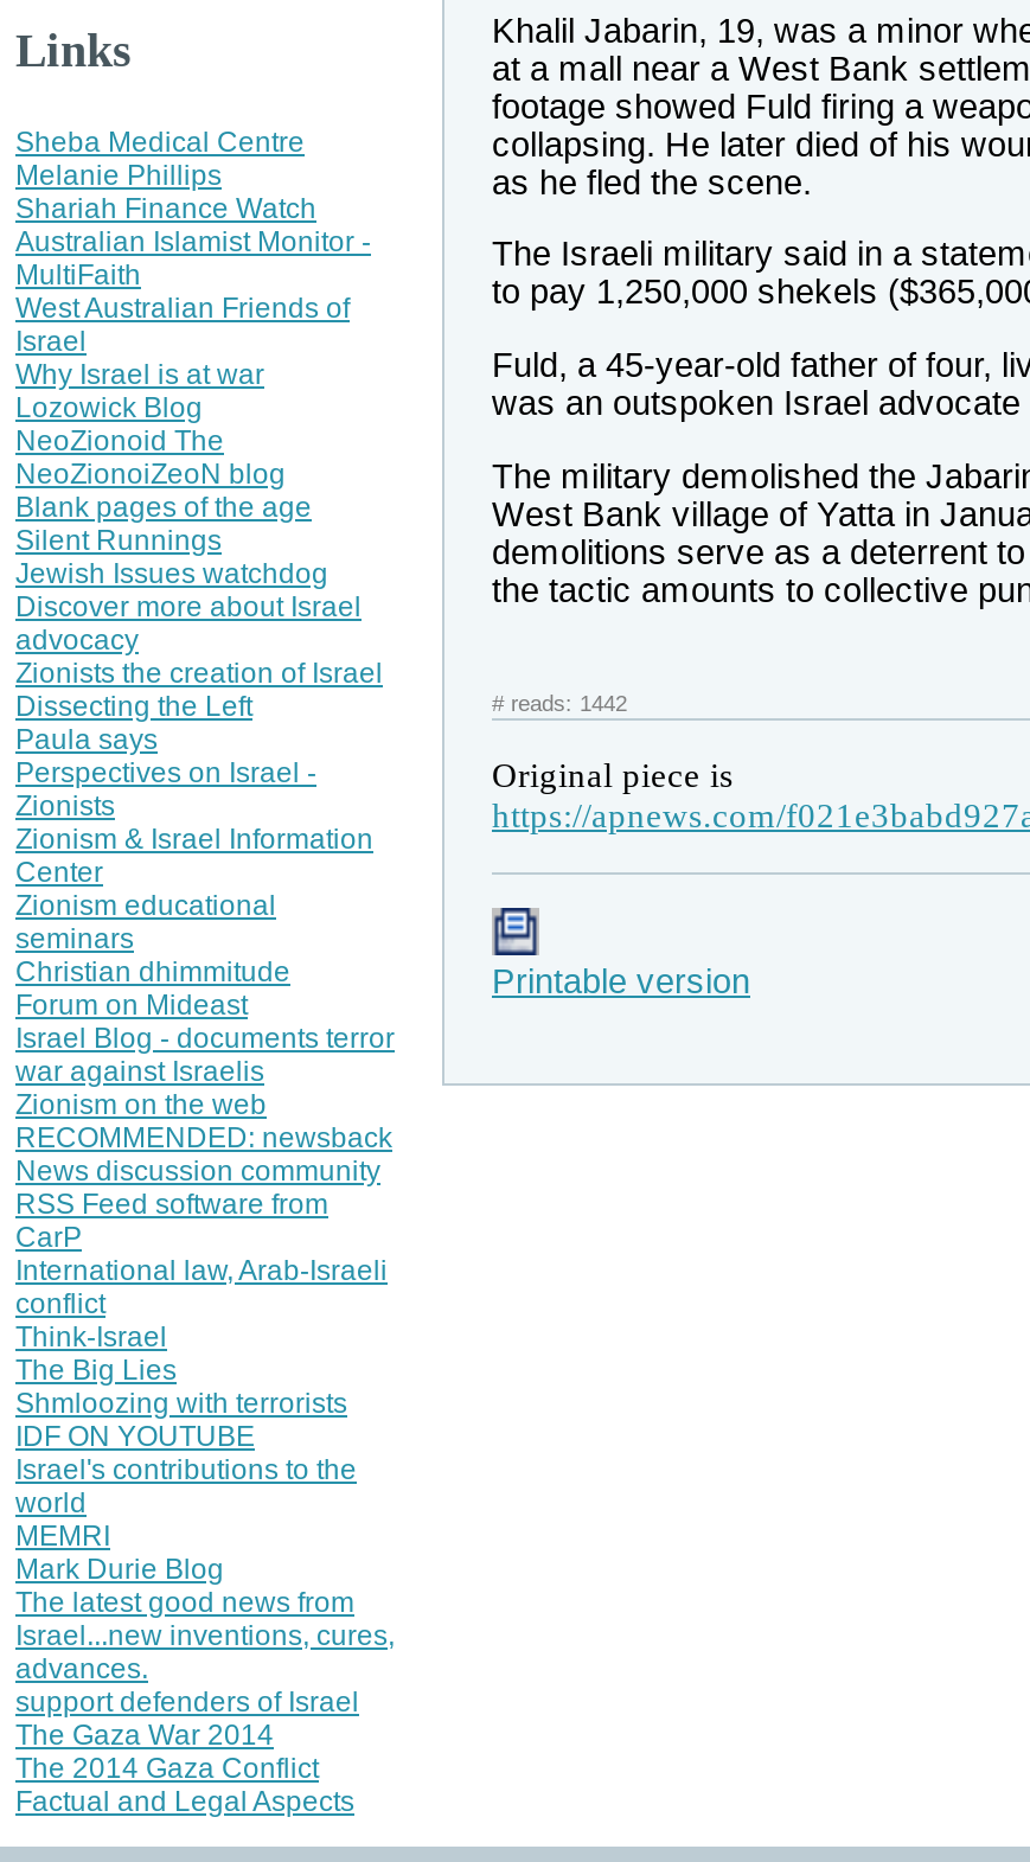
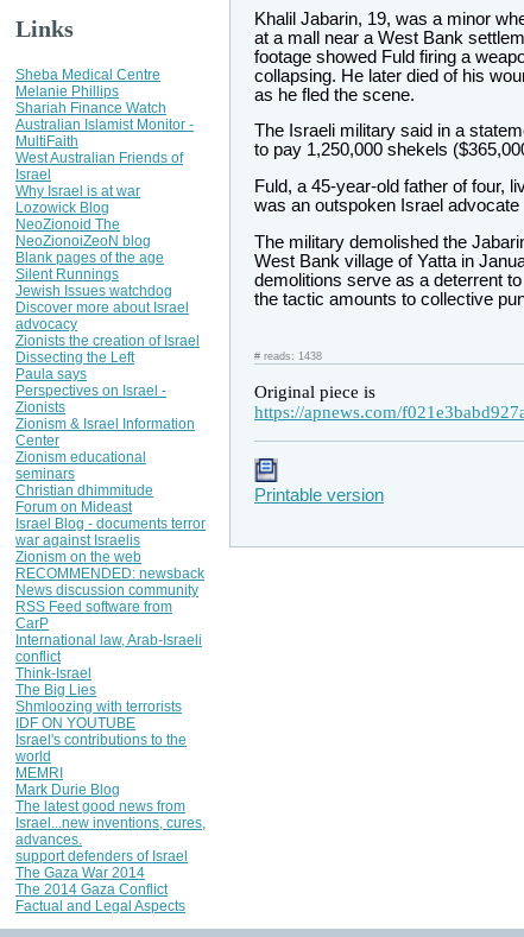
- # reads: 1442
+ # reads: 1438
